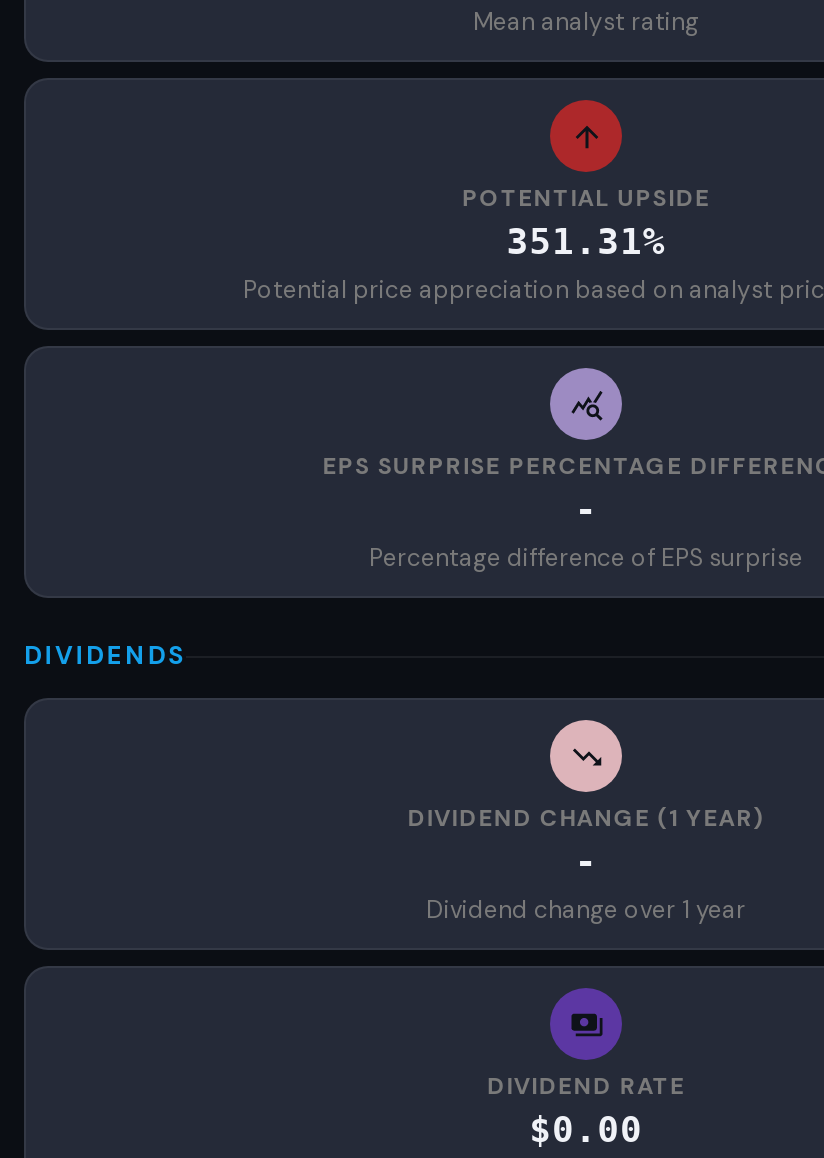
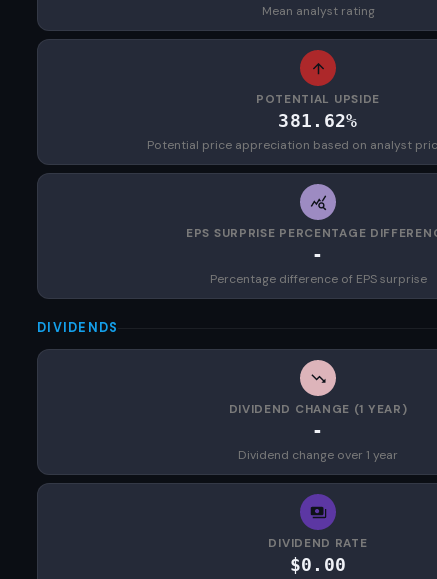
- 351.31%
+ 381.62%
